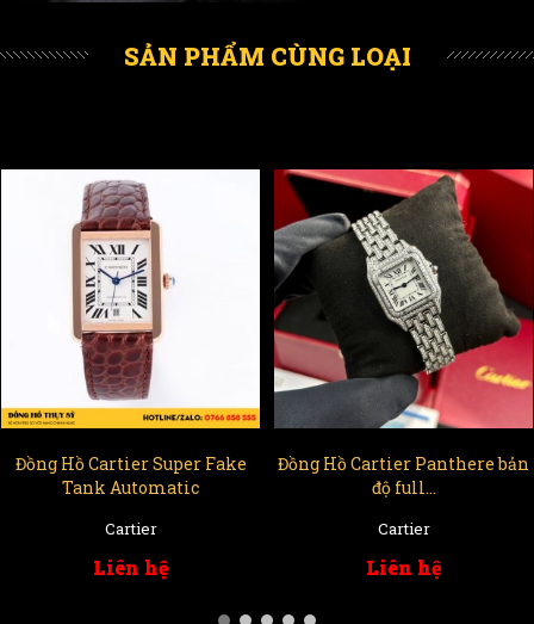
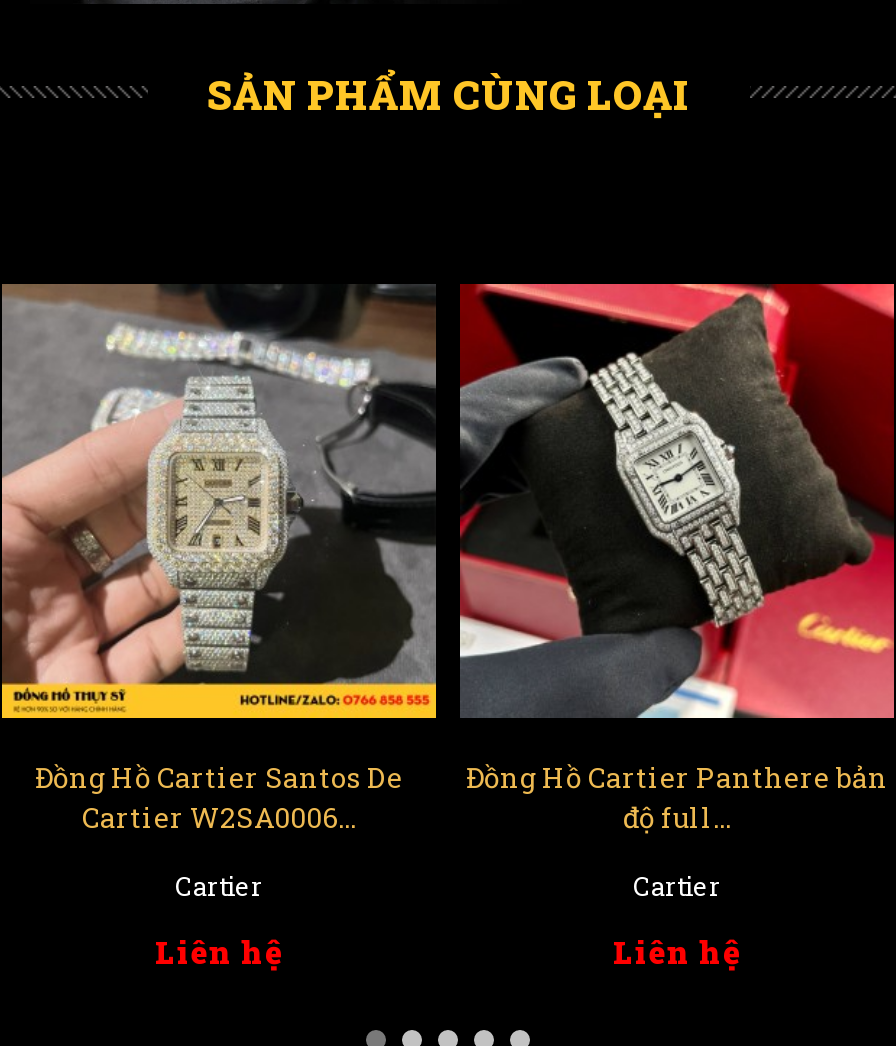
- [image]
- Đồng Hồ Cartier Super Fake
- Tank Automatic
+ [image]
+ Đồng Hồ Cartier Santos De
+ Cartier W2SA0006...
